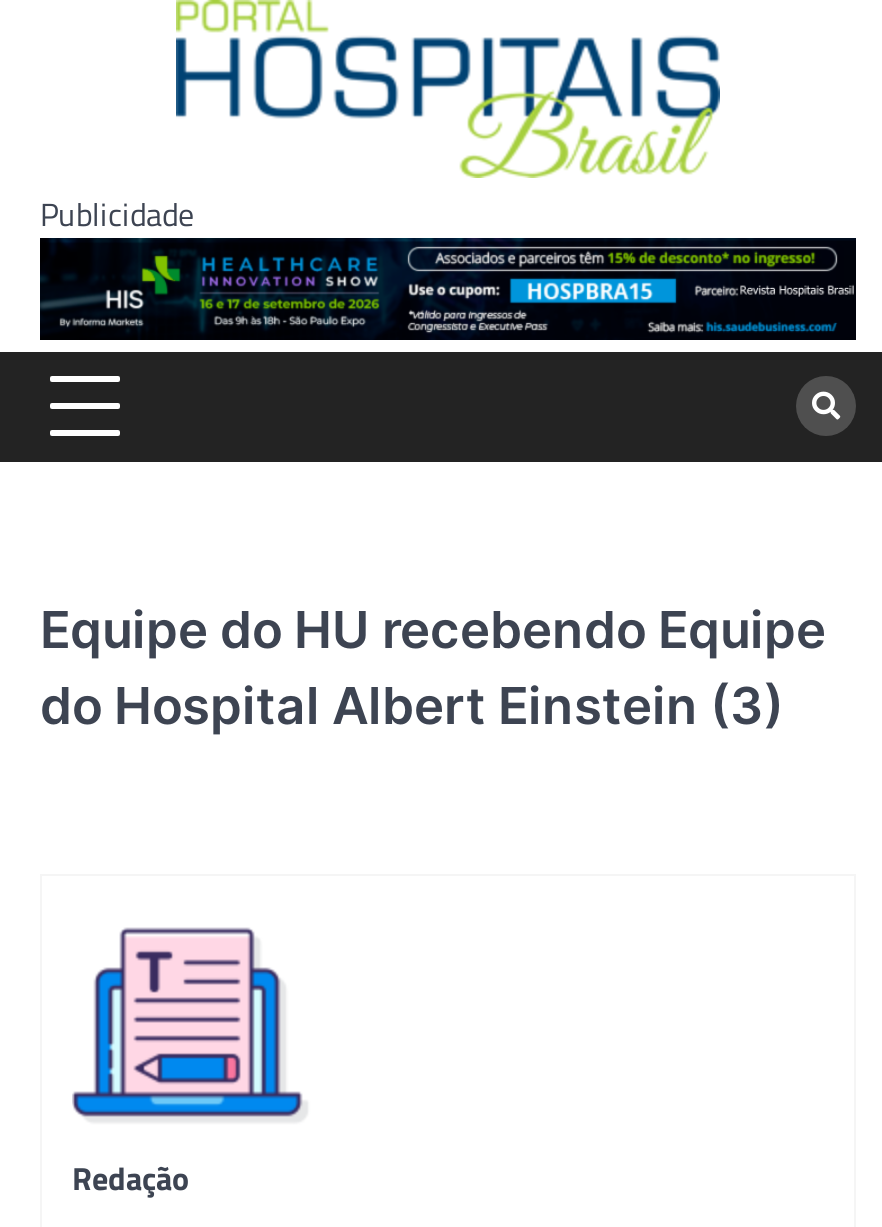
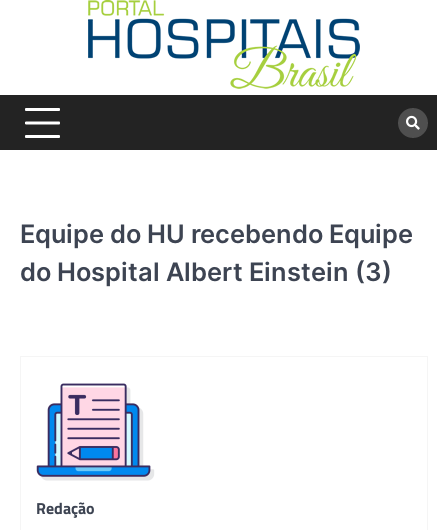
- Publicidade
